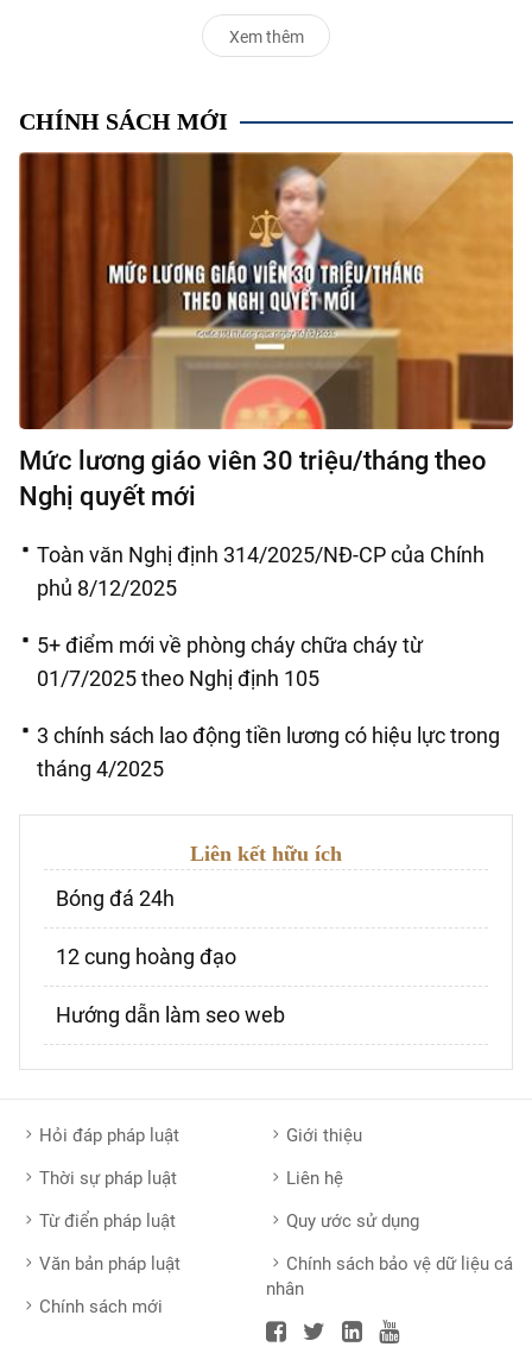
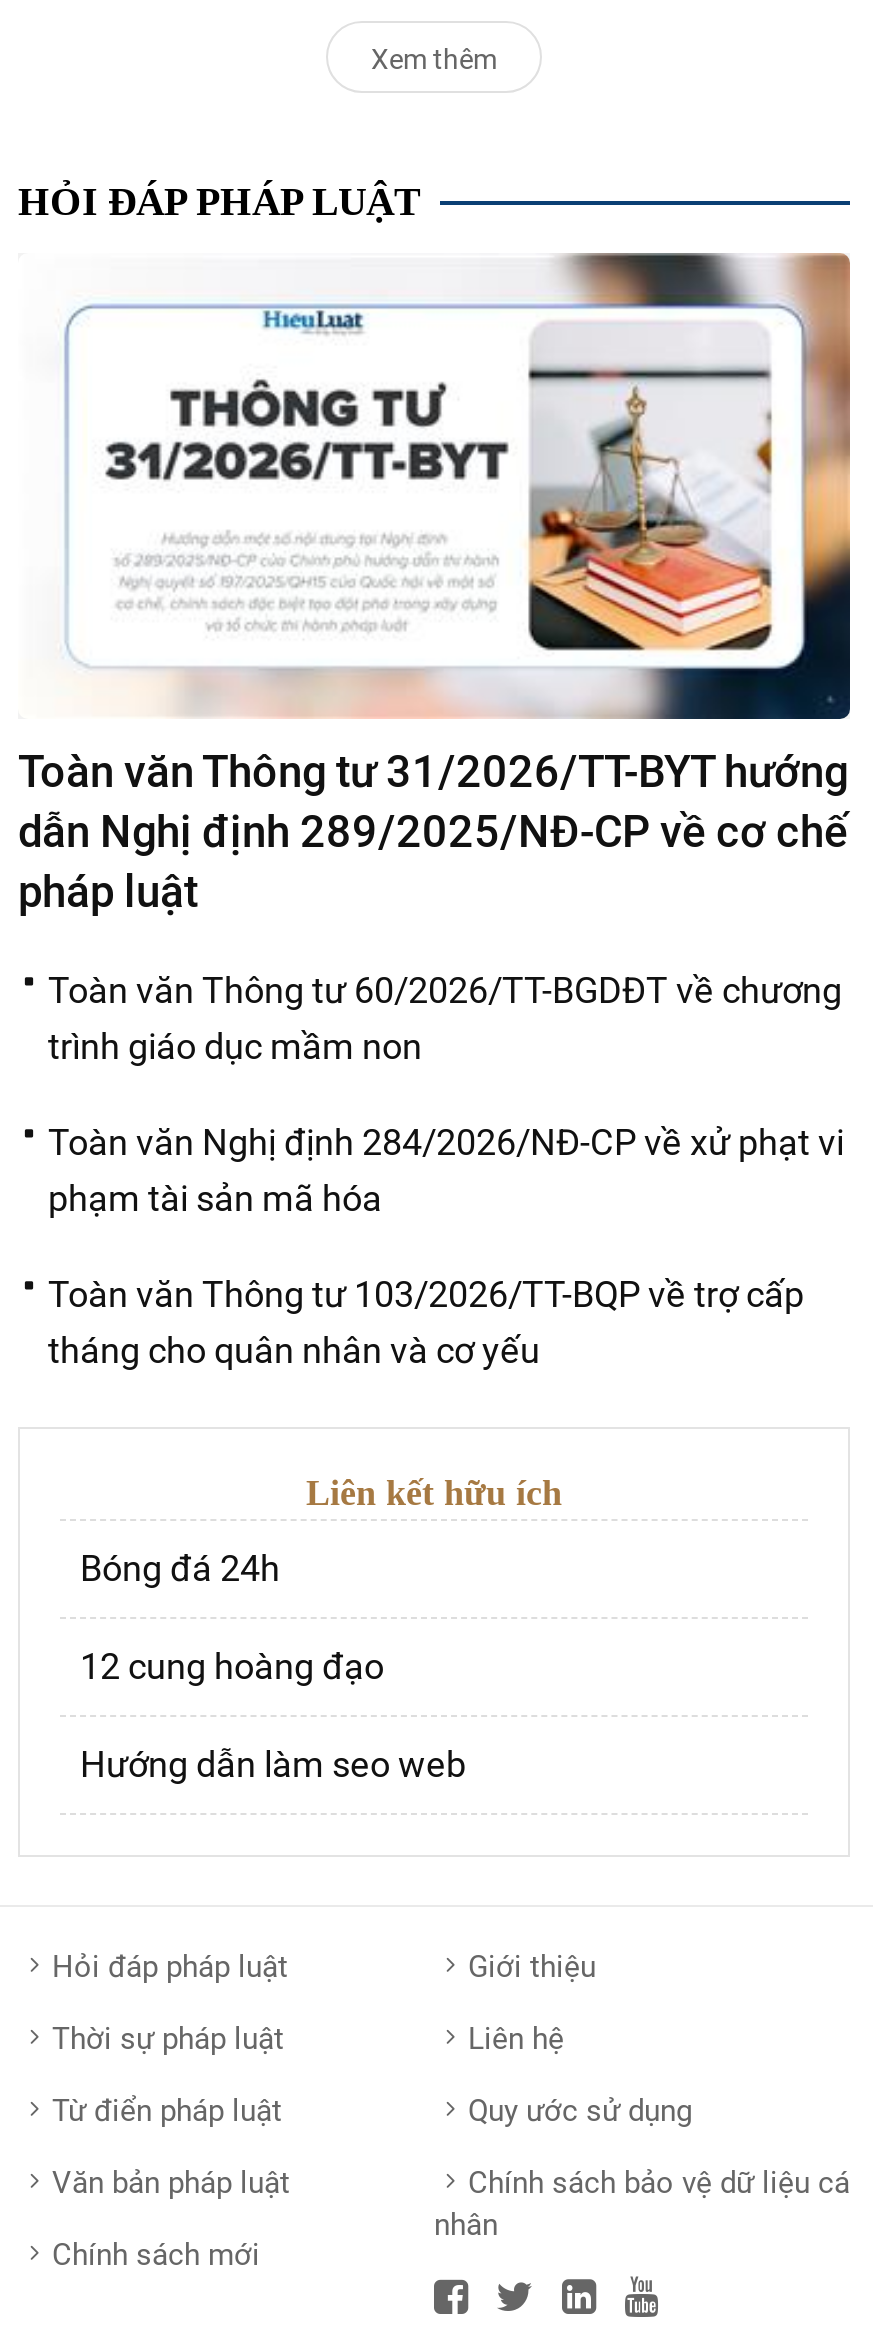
- CHÍNH SÁCH MỚI
+ HỎI ĐÁP PHÁP LUẬT

- [image]
- Mức lương giáo viên 30 triệu/tháng theo
- Nghị quyết mới
+ [image]
+ Toàn văn Thông tư 31/2026/TT-BYT hướng
+ dẫn Nghị định 289/2025/NĐ-CP về cơ chế
+ pháp luật

- Toàn văn Nghị định 314/2025/NĐ-CP của Chính
- phủ 8/12/2025
+ Toàn văn Thông tư 60/2026/TT-BGDĐT về chương
+ trình giáo dục mầm non

- 5+ điểm mới về phòng cháy chữa cháy từ
- 01/7/2025 theo Nghị định 105
+ Toàn văn Nghị định 284/2026/NĐ-CP về xử phạt vi
+ phạm tài sản mã hóa

- 3 chính sách lao động tiền lương có hiệu lực trong
- tháng 4/2025
+ Toàn văn Thông tư 103/2026/TT-BQP về trợ cấp
+ tháng cho quân nhân và cơ yếu
